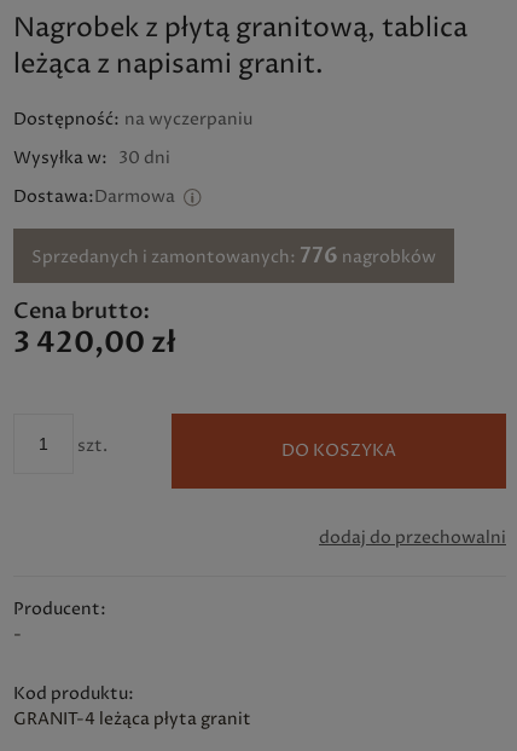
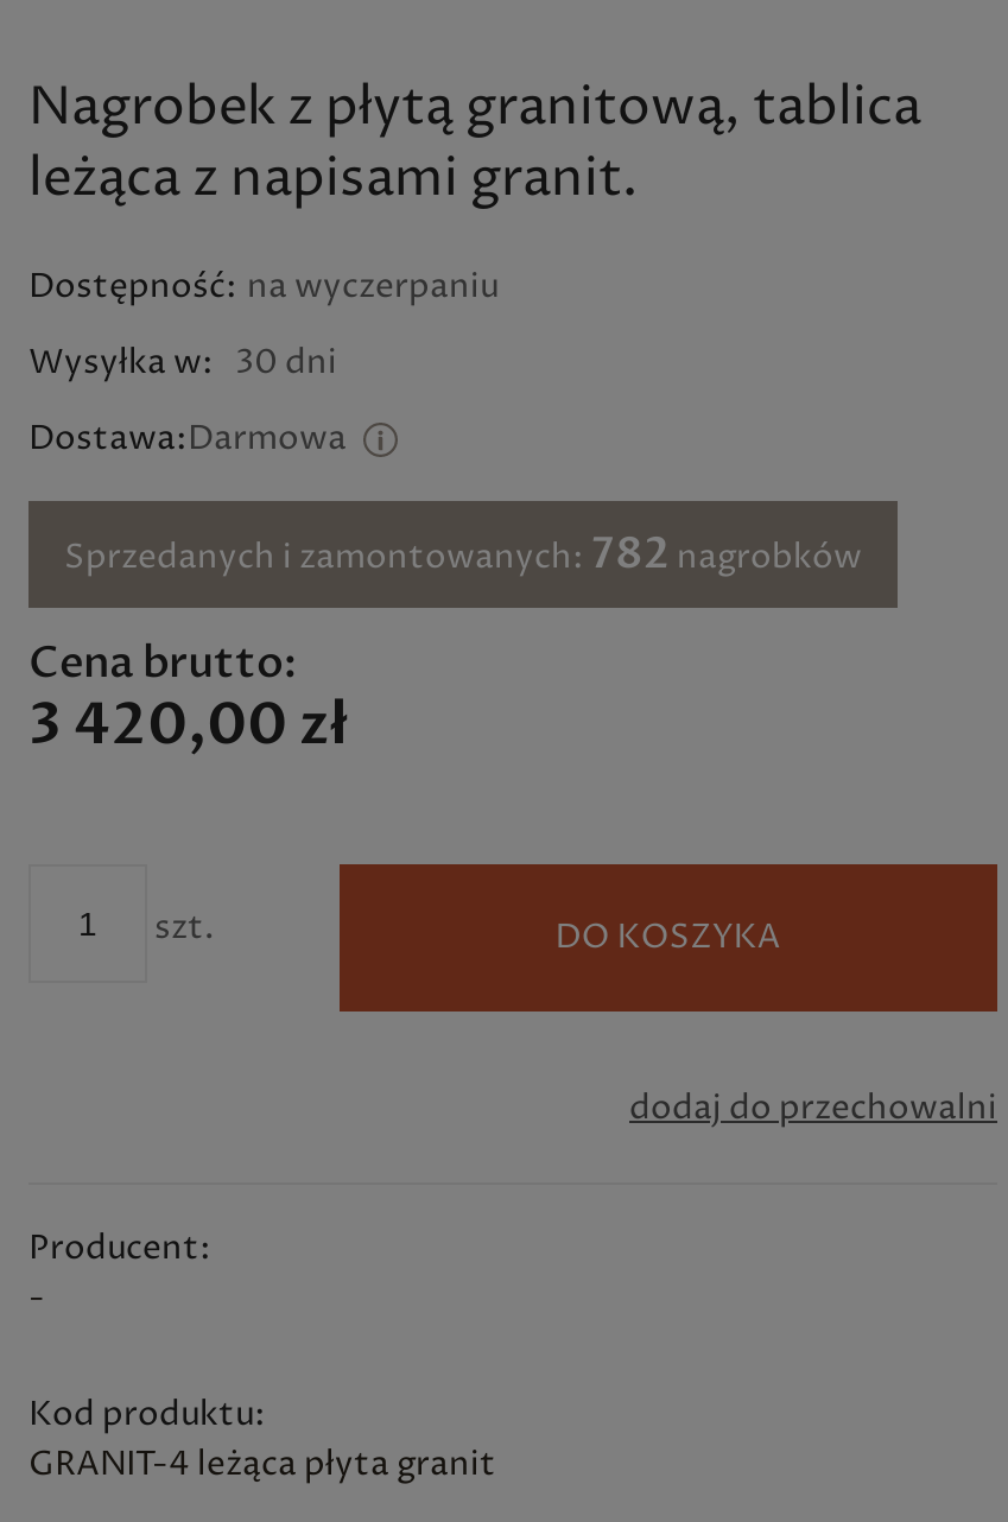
- Sprzedanych i zamontowanych: 776 nagrobków
+ Sprzedanych i zamontowanych: 782 nagrobków
